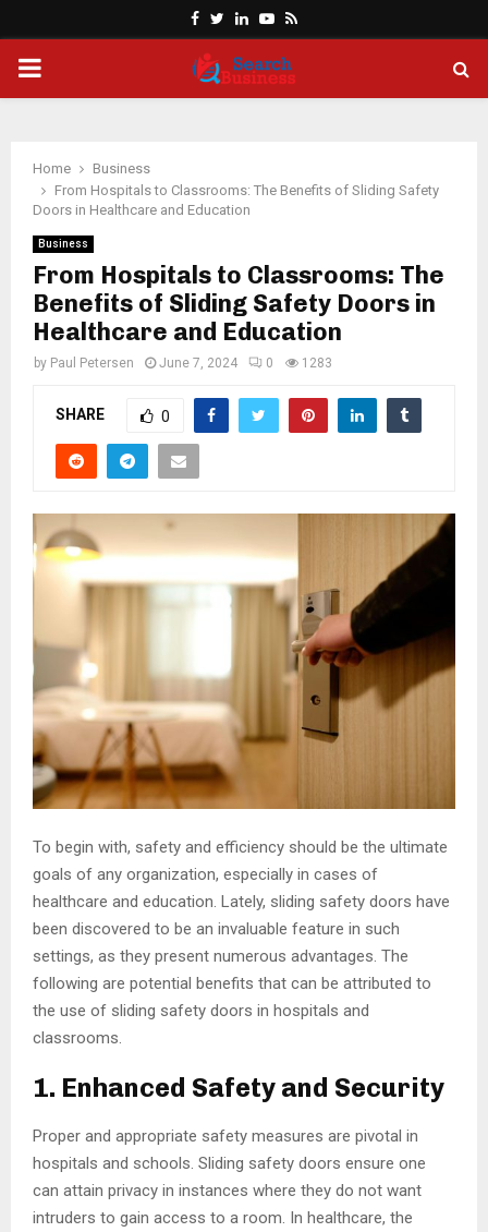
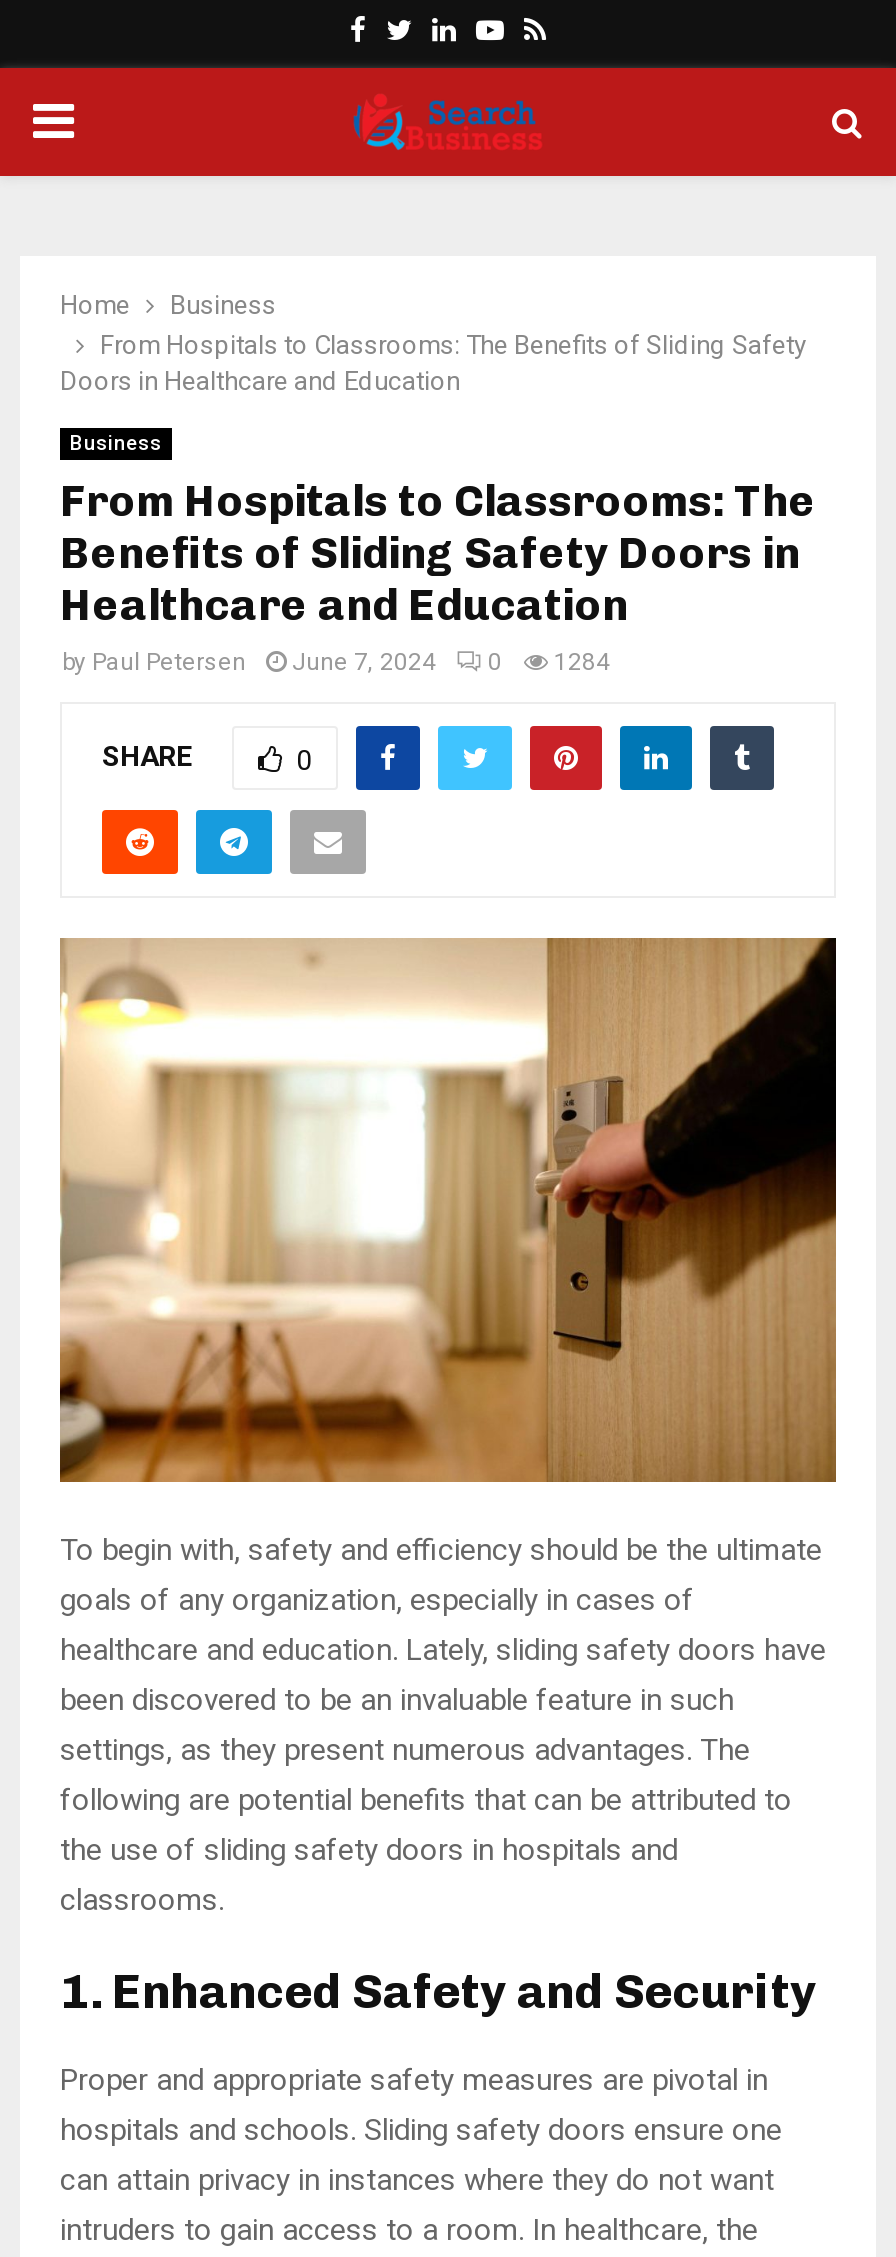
- by Paul Petersen June 7, 2024 0 1283
+ by Paul Petersen June 7, 2024 0 1284
